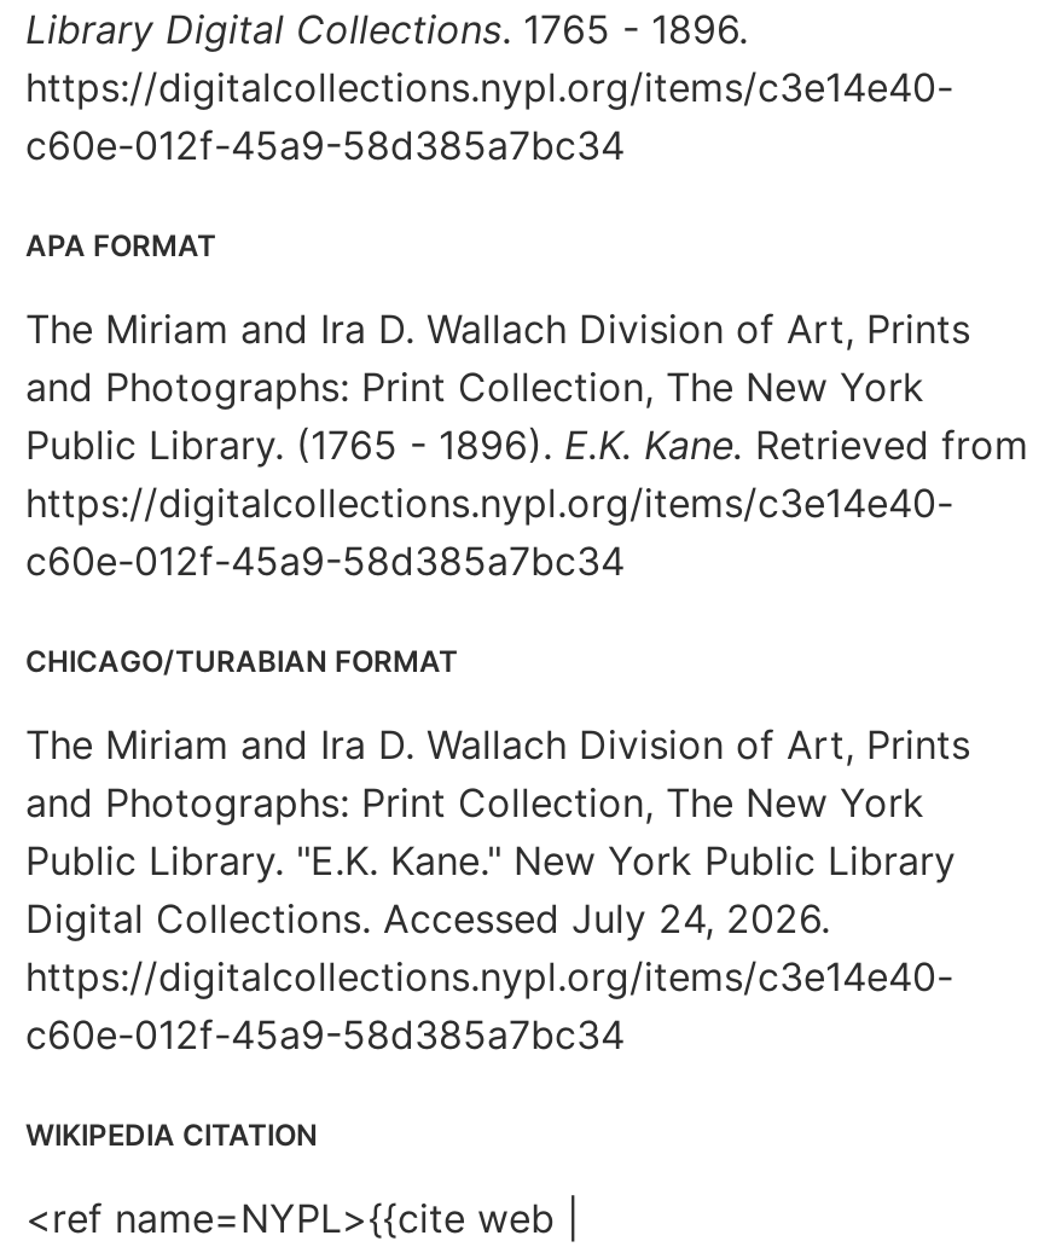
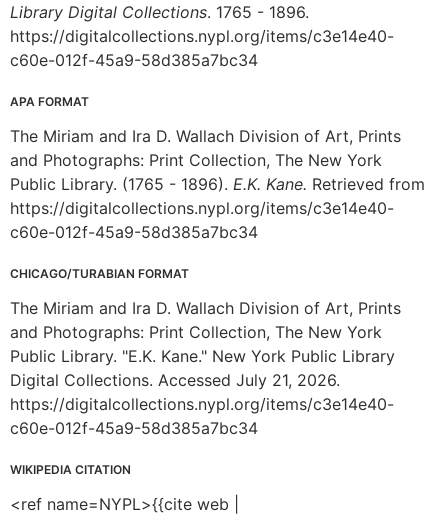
- Digital Collections. Accessed July 24, 2026.
+ Digital Collections. Accessed July 21, 2026.
